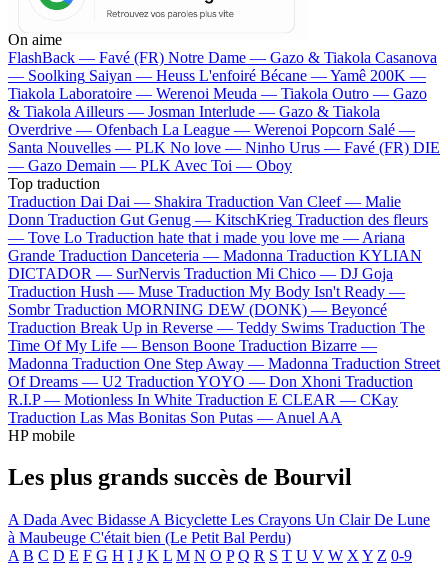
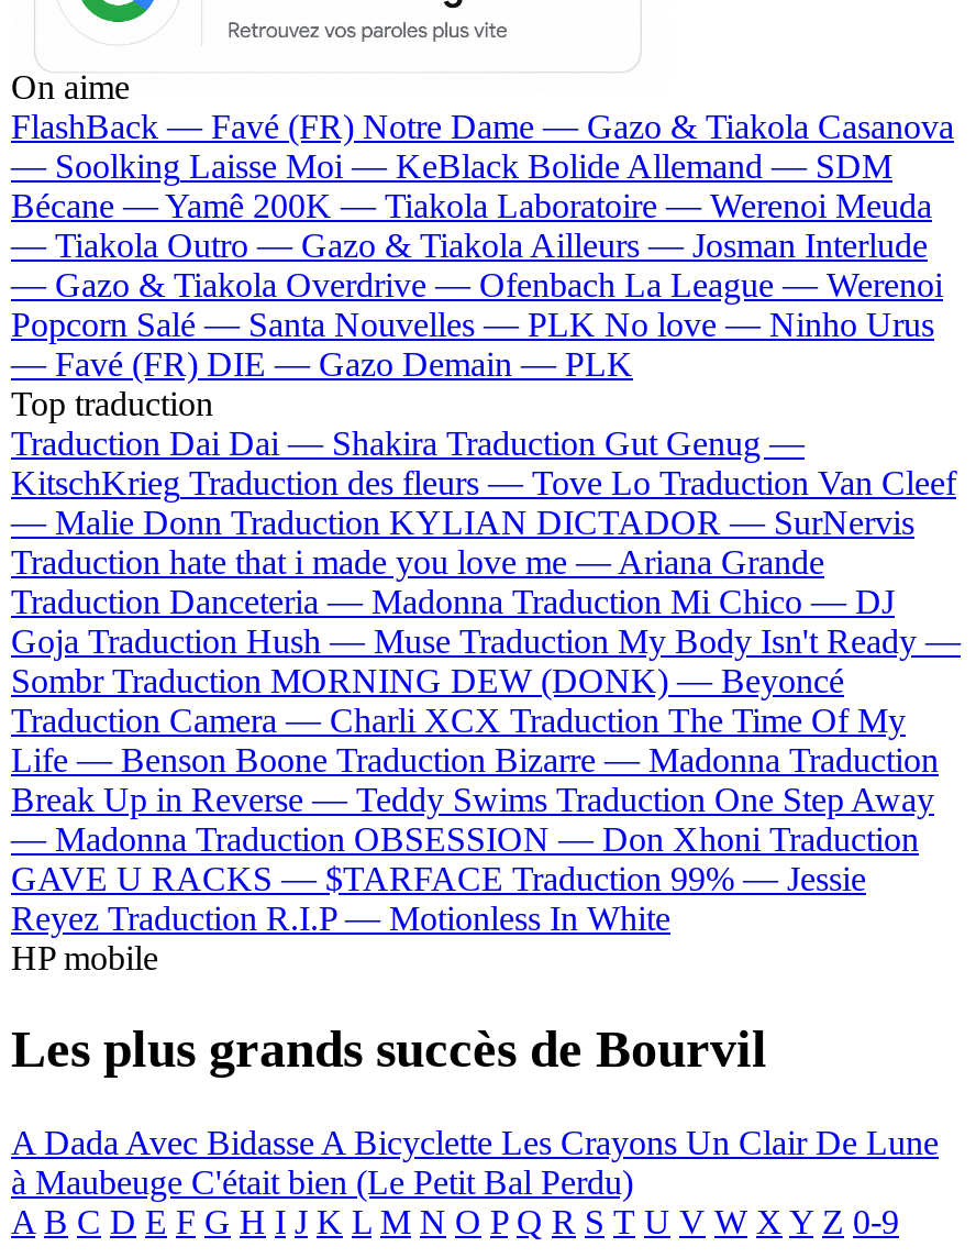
- — Soolking Saiyan — Heuss L'enfoiré Bécane — Yamê 200K —
- Tiakola Laboratoire — Werenoi Meuda — Tiakola Outro — Gazo
- & Tiakola Ailleurs — Josman Interlude — Gazo & Tiakola
- Overdrive — Ofenbach La League — Werenoi Popcorn Salé —
- Santa Nouvelles — PLK No love — Ninho Urus — Favé (FR) DIE
- — Gazo Demain — PLK Avec Toi — Oboy
+ — Soolking Laisse Moi — KeBlack Bolide Allemand — SDM
+ Bécane — Yamê 200K — Tiakola Laboratoire — Werenoi Meuda
+ — Tiakola Outro — Gazo & Tiakola Ailleurs — Josman Interlude
+ — Gazo & Tiakola Overdrive — Ofenbach La League — Werenoi
+ Popcorn Salé — Santa Nouvelles — PLK No love — Ninho Urus
+ —Favé (FR) DIE — Gazo Demain — PLK

- Traduction Dai Dai — Shakira Traduction Van Cleef — Malie
- Donn Traduction Gut Genug — KitschKrieg Traduction des fleurs
- — Tove Lo Traduction hate that i made you love me — Ariana
- Grande Traduction Danceteria — Madonna Traduction KYLIAN
- DICTADOR — SurNervis Traduction Mi Chico — DJ Goja
- Traduction Hush — Muse Traduction My Body Isn't Ready —
+ Traduction Dai Dai — Shakira Traduction Gut Genug —
+ KitschKrieg Traduction des fleurs — Tove Lo Traduction Van Cleef
+ — Malie Donn Traduction KYLIAN DICTADOR — SurNervis
+ Traduction hate that i made you love me — Ariana Grande
+ Traduction Danceteria — Madonna Traduction Mi Chico — DJ
+ Goja Traduction Hush — Muse Traduction My Body Isn't Ready —

- Traduction Break Up in Reverse — Teddy Swims Traduction The
- Time Of My Life — Benson Boone Traduction Bizarre —
- Madonna Traduction One Step Away — Madonna Traduction Street
- Of Dreams — U2 Traduction YOYO — Don Xhoni Traduction
- R.I.P — Motionless In White Traduction E CLEAR — CKay
- Traduction Las Mas Bonitas Son Putas — Anuel AA
+ Traduction Camera — Charli XCX Traduction The Time Of My
+ Life — Benson Boone Traduction Bizarre — Madonna Traduction
+ Break Up in Reverse — Teddy Swims Traduction One Step Away
+ — Madonna Traduction OBSESSION — Don Xhoni Traduction
+ GAVE U RACKS — $TARFACE Traduction 99% — Jessie
+ Reyez Traduction R.I.P — Motionless In White
